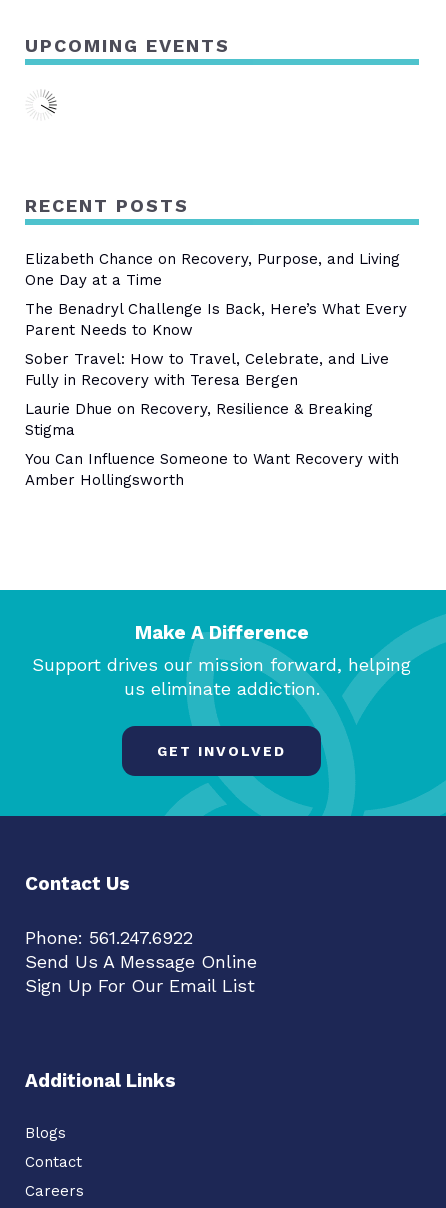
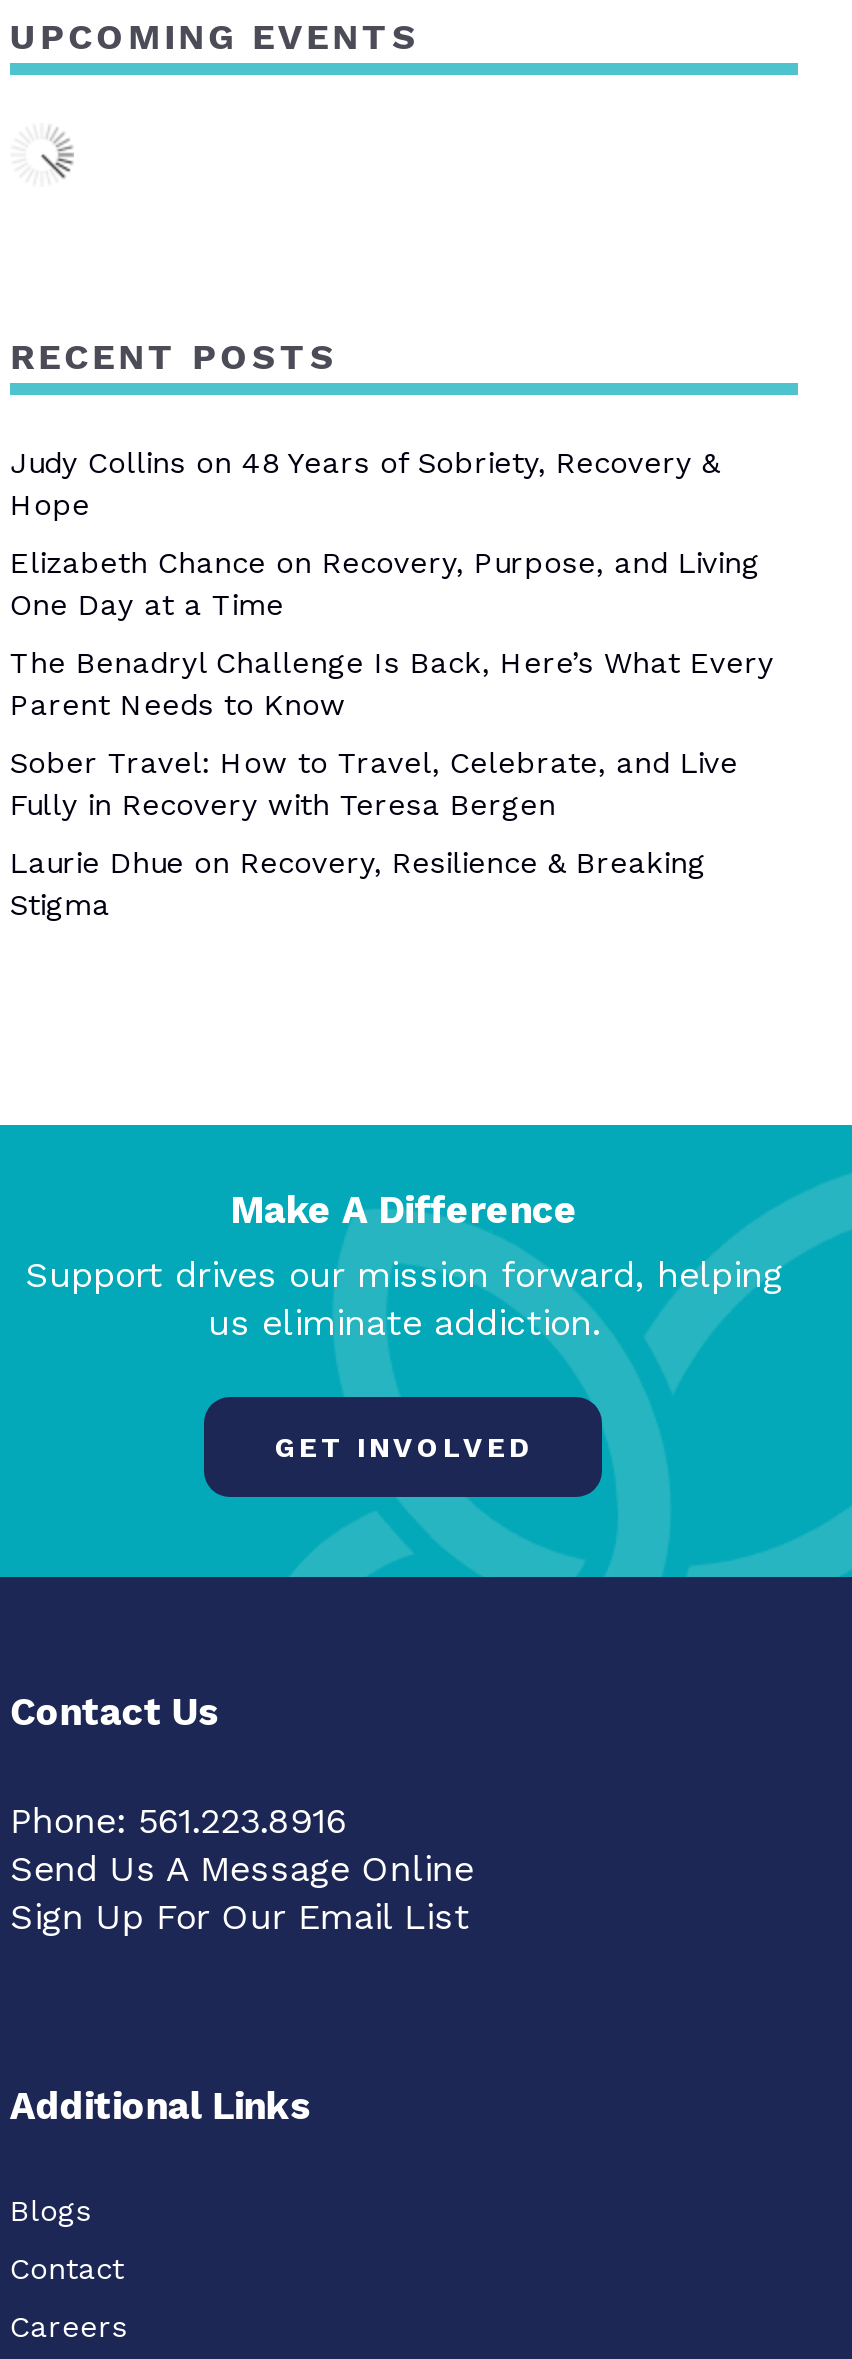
+ Judy Collins on 48 Years of Sobriety, Recovery &
+ Hope

moved down: Elizabeth Chance on Recovery, Purpose, and Living | One Day at a Time | The Benadryl Challenge Is Back, Here’s What Every | Parent Needs to Know | Sober Travel: How to Travel, Celebrate, and Live | Fully in Recovery with Teresa Bergen | Laurie Dhue on Recovery, Resilience & Breaking | Stigma

- You Can Influence Someone to Want Recovery with
- Amber Hollingsworth

- Phone: 561.247.6922
+ Phone: 561.223.8916
